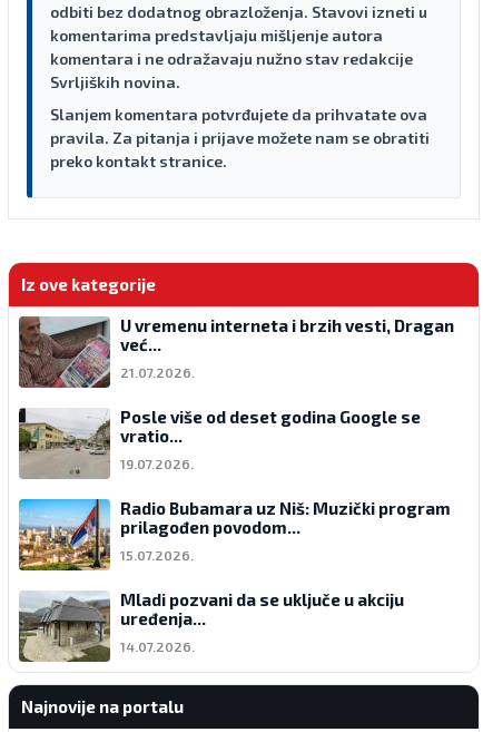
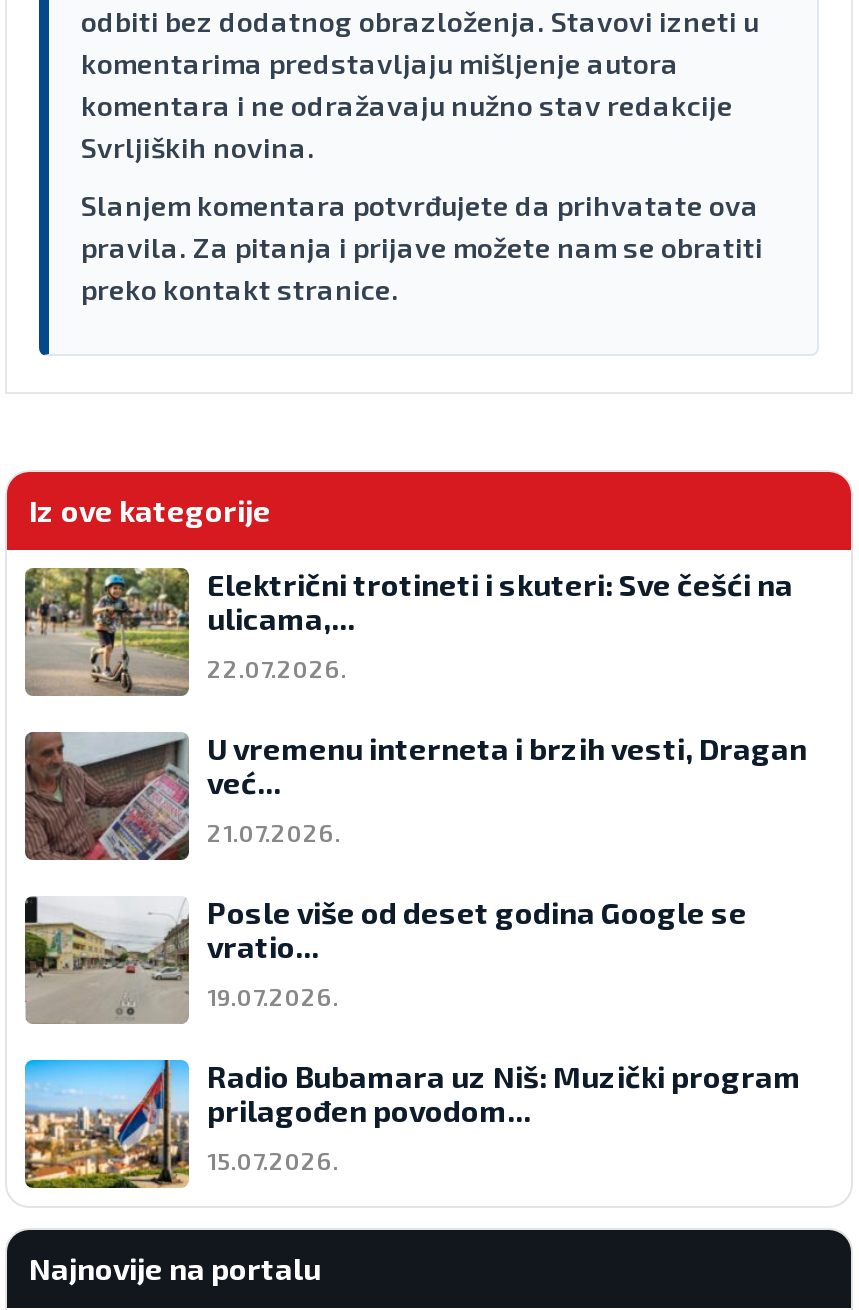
+ [image]
+ Električni trotineti i skuteri: Sve češći na
+ ulicama,...
+ 22.07.2026.

moved down: [image] | U vremenu interneta i brzih vesti, Dragan | već... | ... | prilagođen povodom... | 15.07.2026.

- [image]
- Mladi pozvani da se uključe u akciju
- uređenja...
- 14.07.2026.
